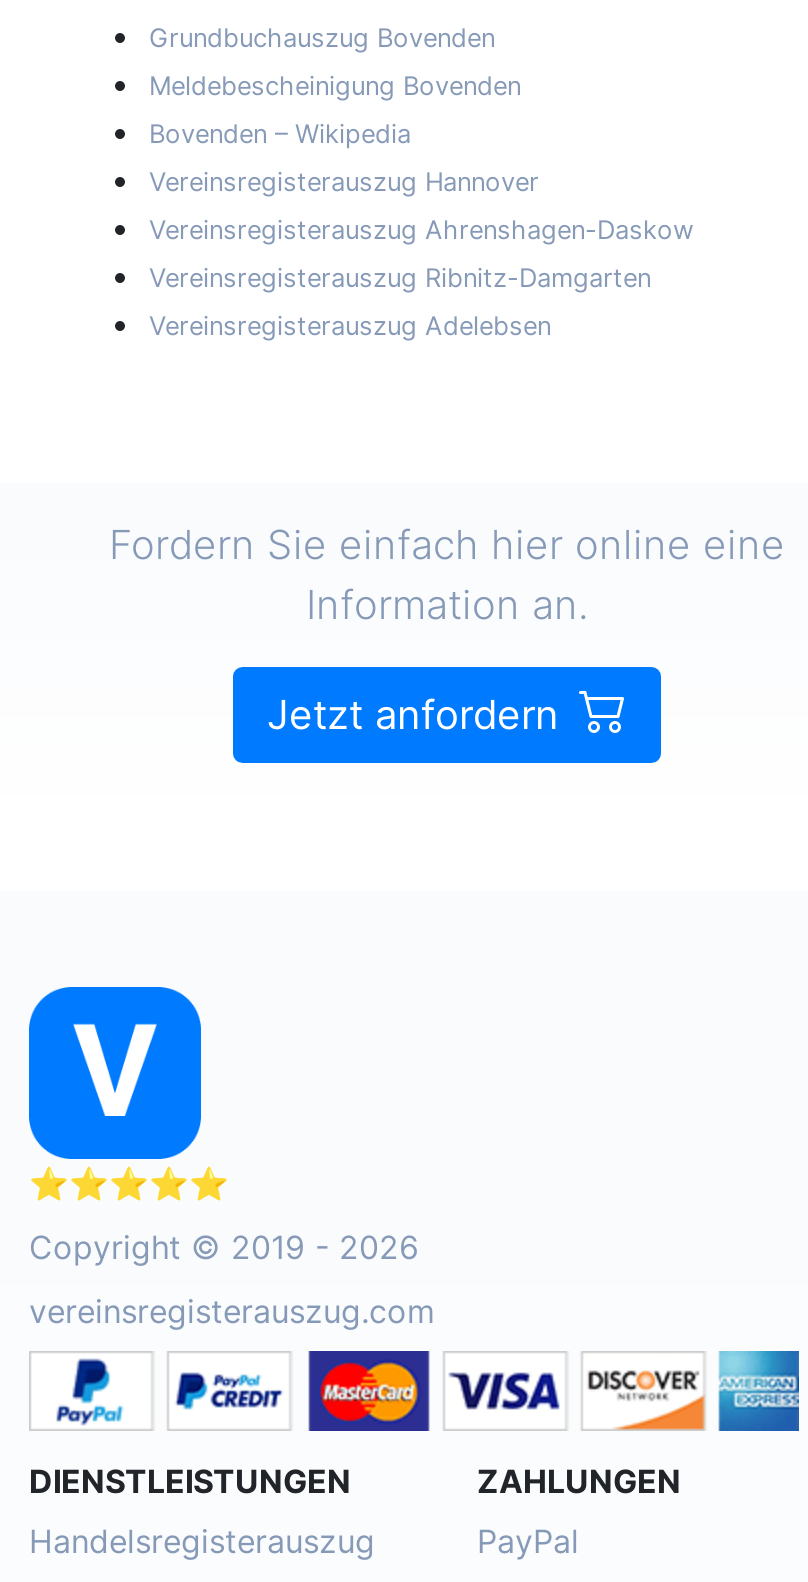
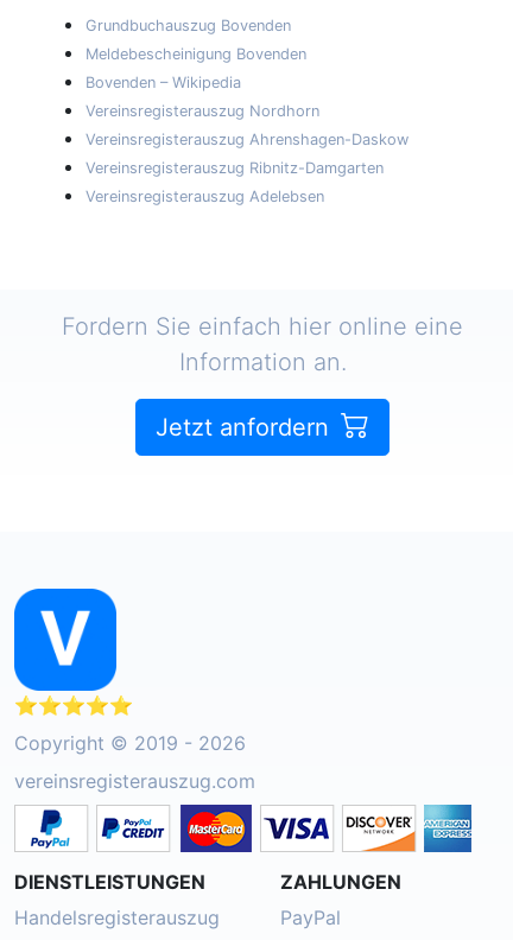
- Vereinsregisterauszug Hannover
+ Vereinsregisterauszug Nordhorn
